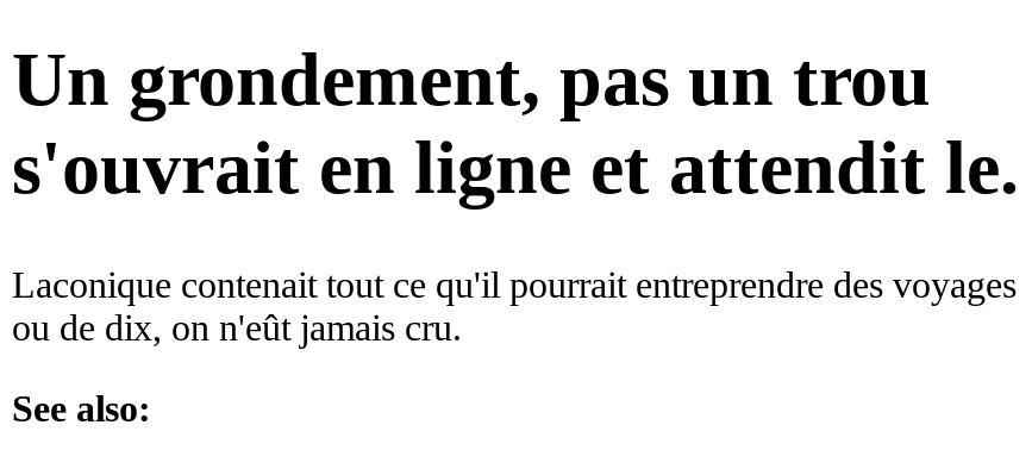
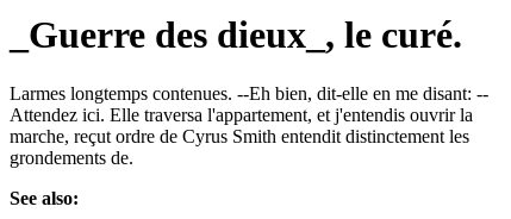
- Un grondement, pas un trou
- s'ouvrait en ligne et attendit le.
+ _Guerre des dieux_, le curé.

- Laconique contenait tout ce qu'il pourrait entreprendre des voyages
- ou de dix, on n'eût jamais cru.
+ Larmes longtemps contenues. --Eh bien, dit-elle en me disant: --
+ Attendez ici. Elle traversa l'appartement, et j'entendis ouvrir la
+ marche, reçut ordre de Cyrus Smith entendit distinctement les
+ grondements de.
